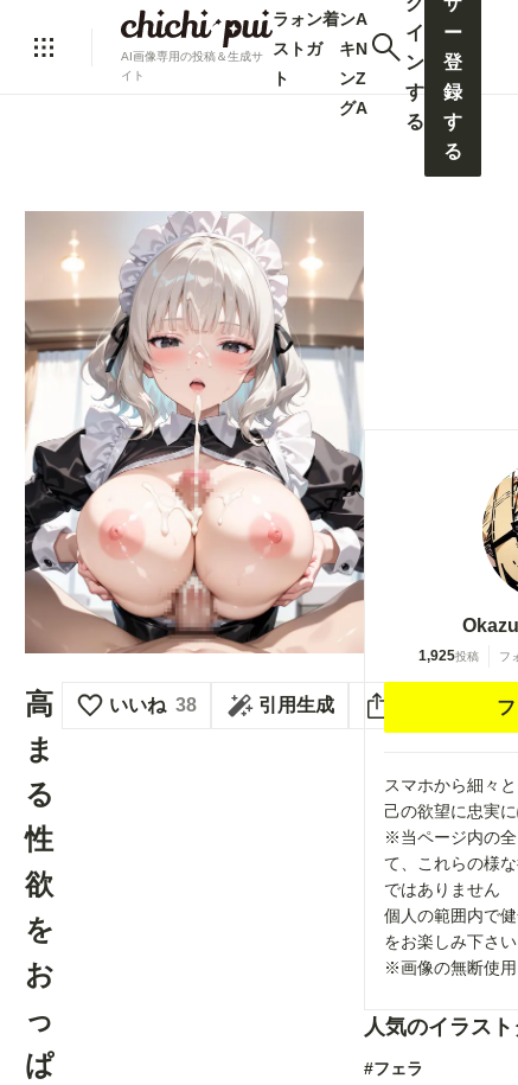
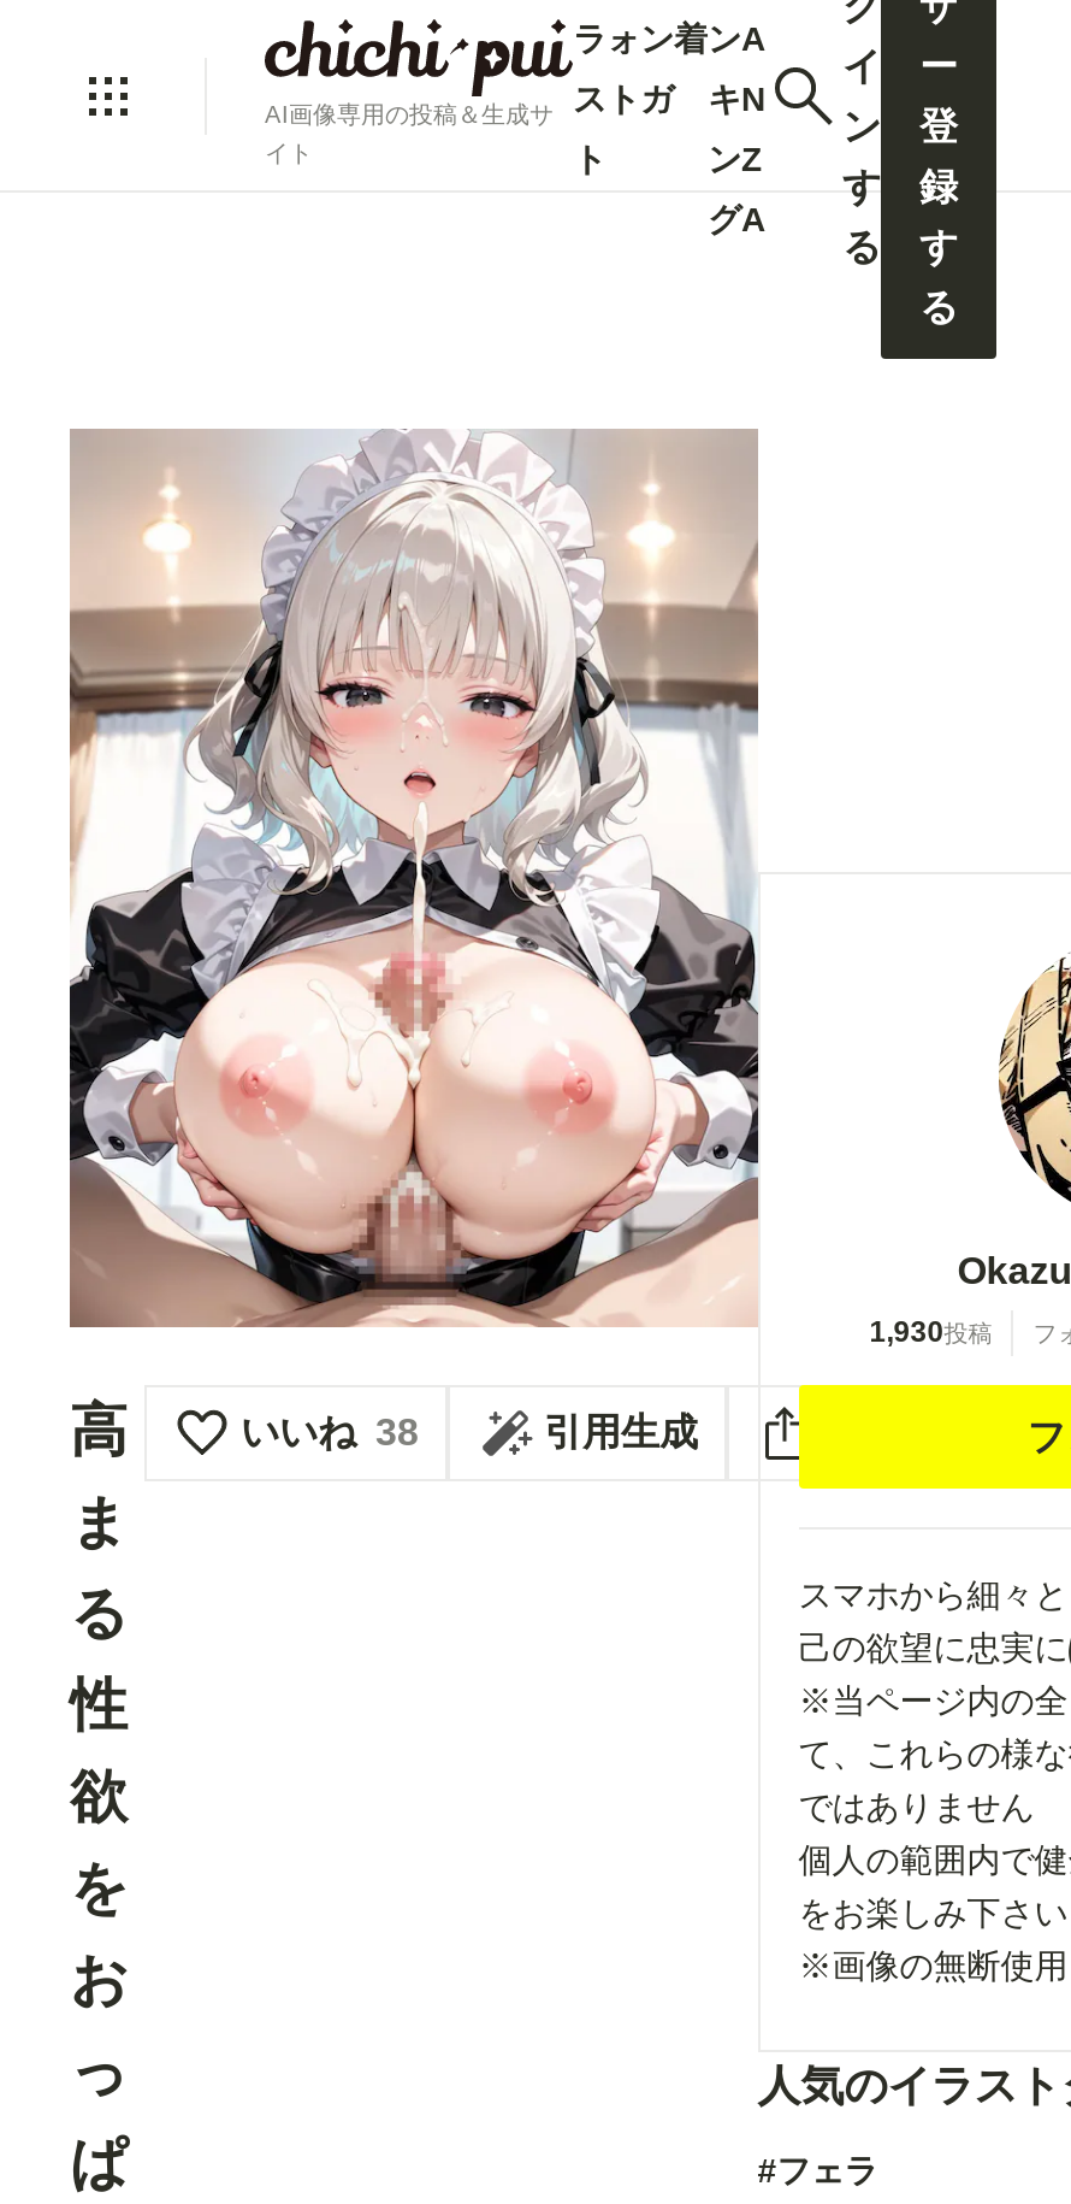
- 1,925投稿
+ 1,930投稿
